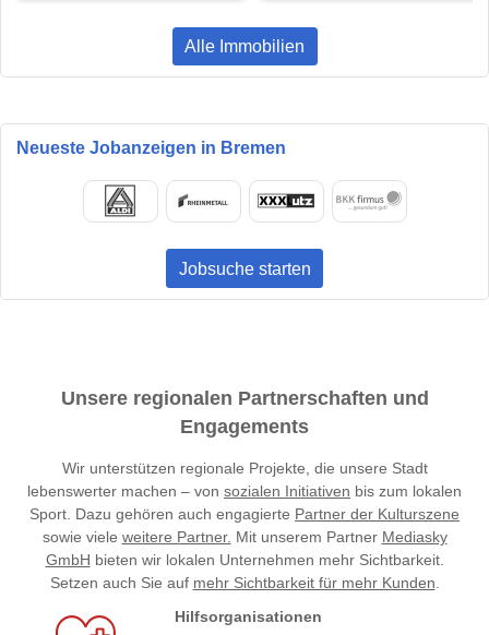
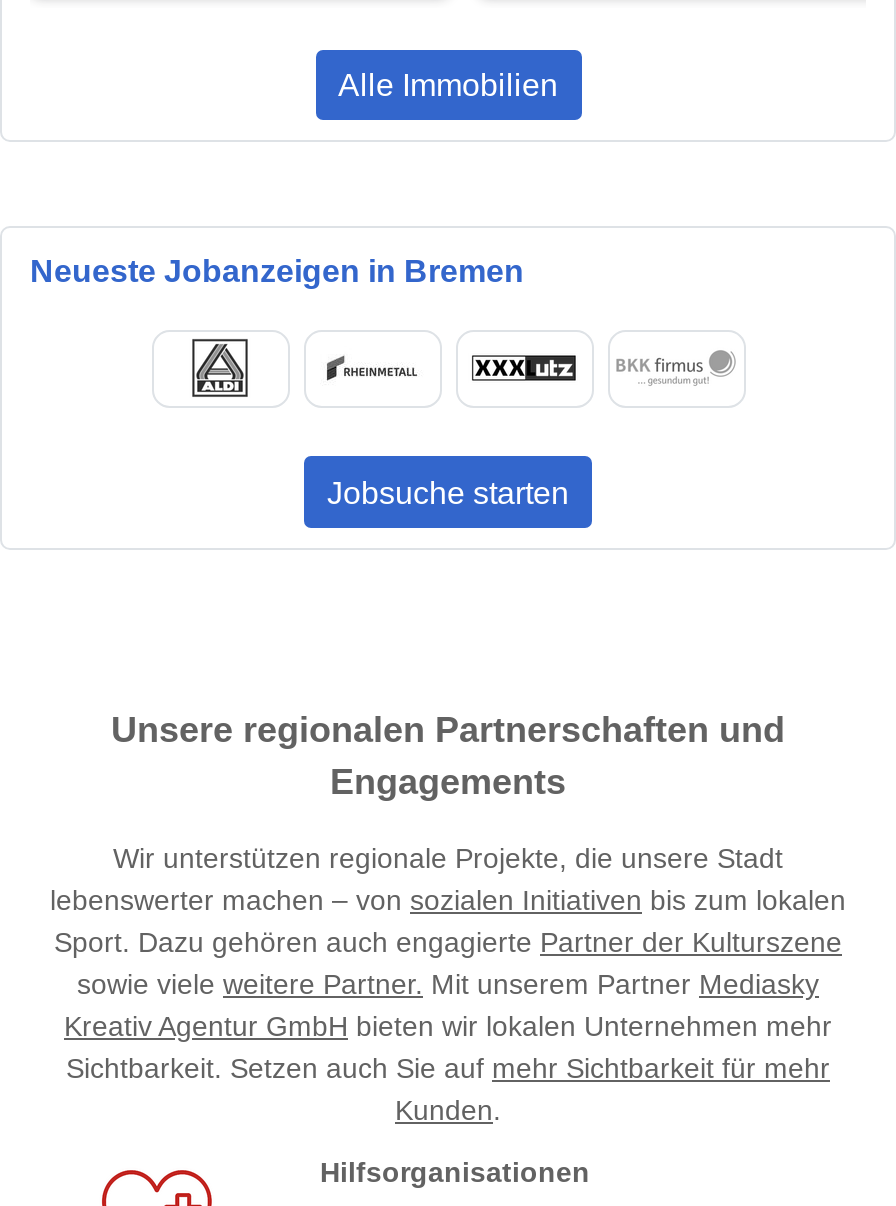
- GmbH bieten wir lokalen Unternehmen mehr Sichtbarkeit.
- Setzen auch Sie auf mehr Sichtbarkeit für mehr Kunden.
+ Kreativ Agentur GmbH bieten wir lokalen Unternehmen mehr
+ Sichtbarkeit. Setzen auch Sie auf mehr Sichtbarkeit für mehr
+ Kunden.
